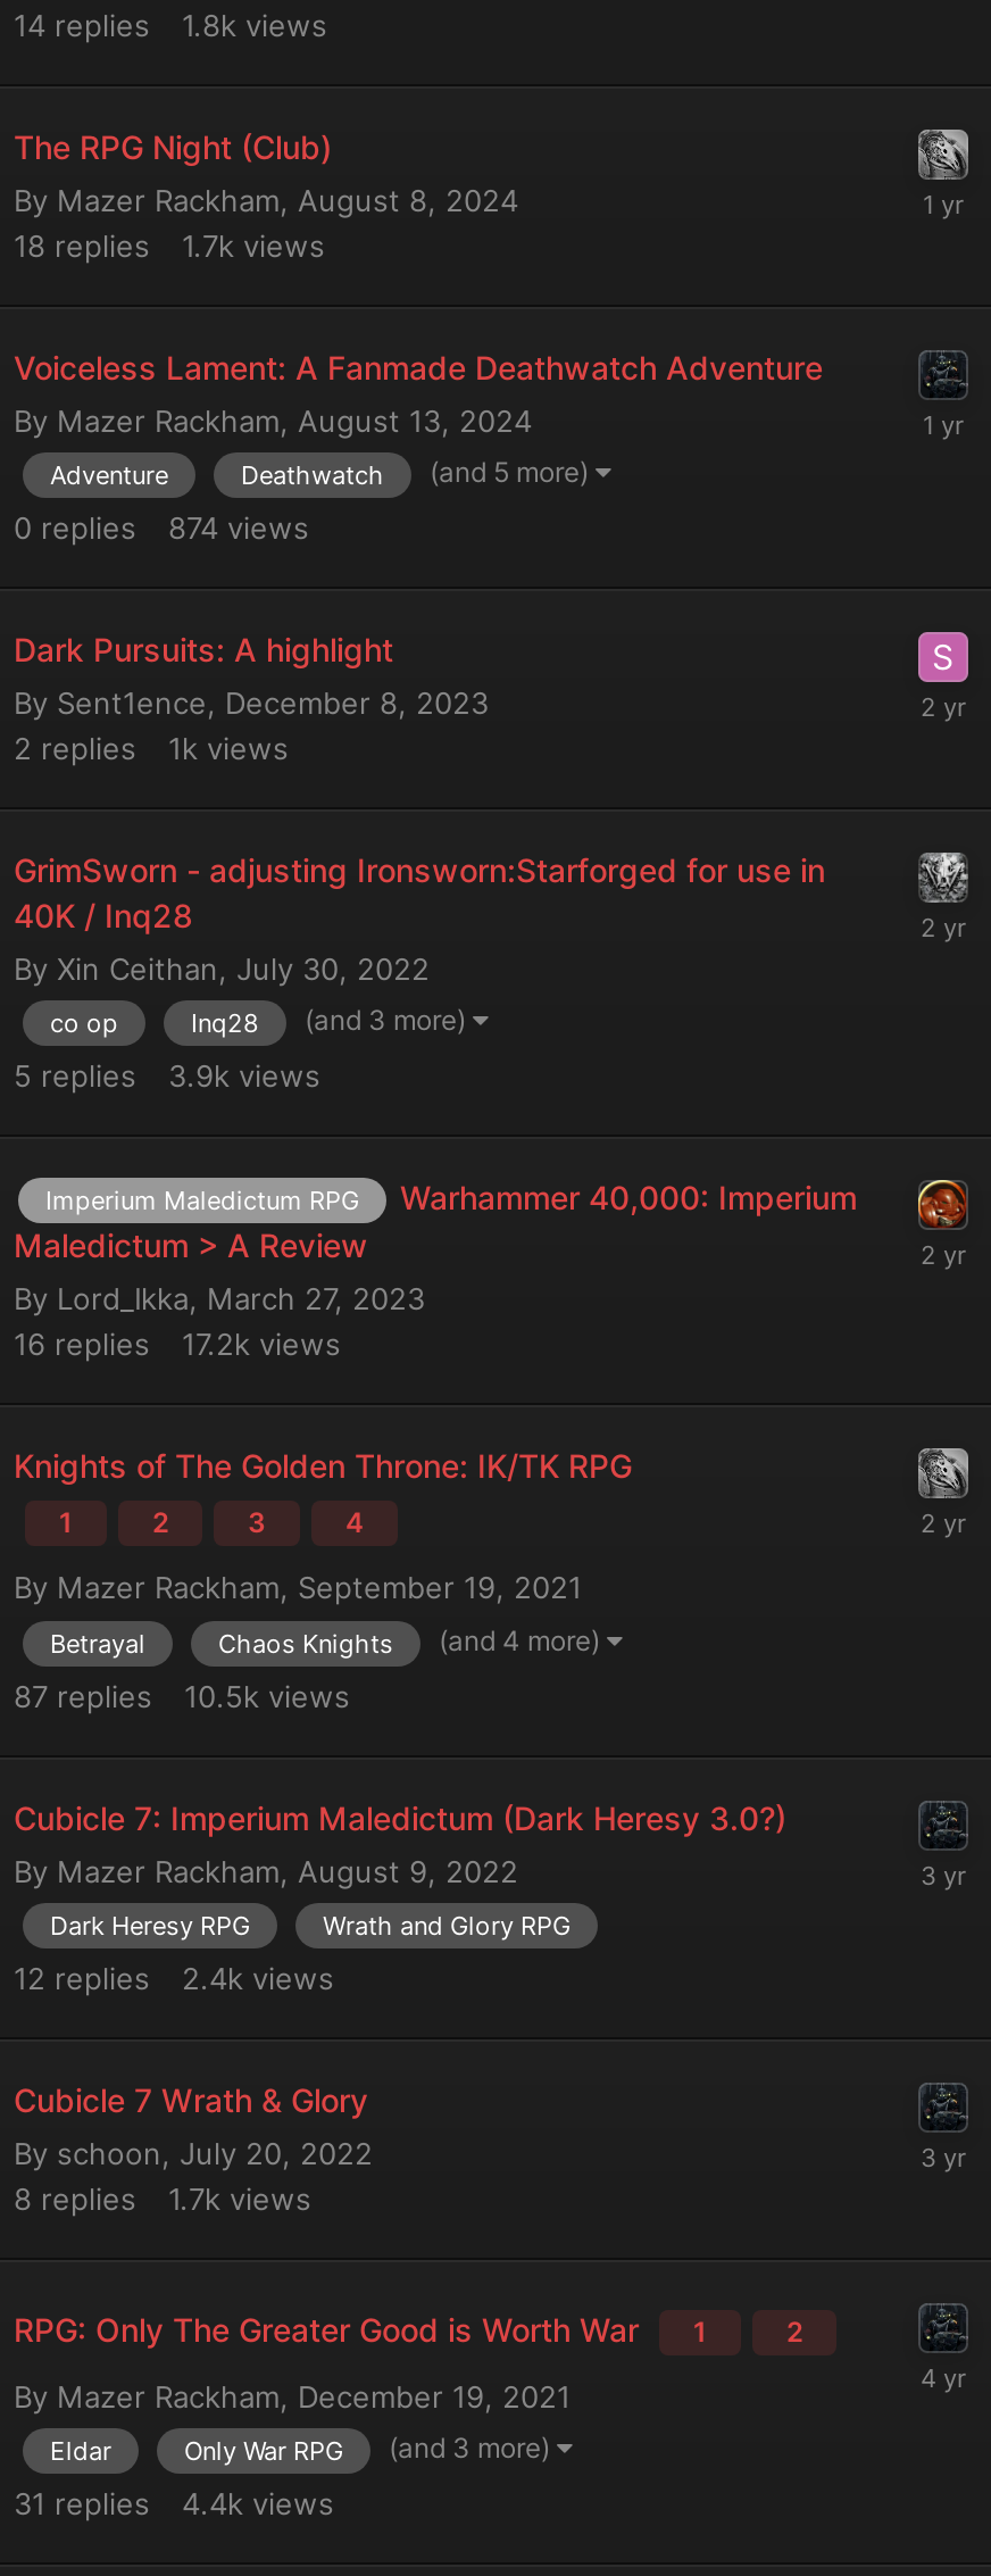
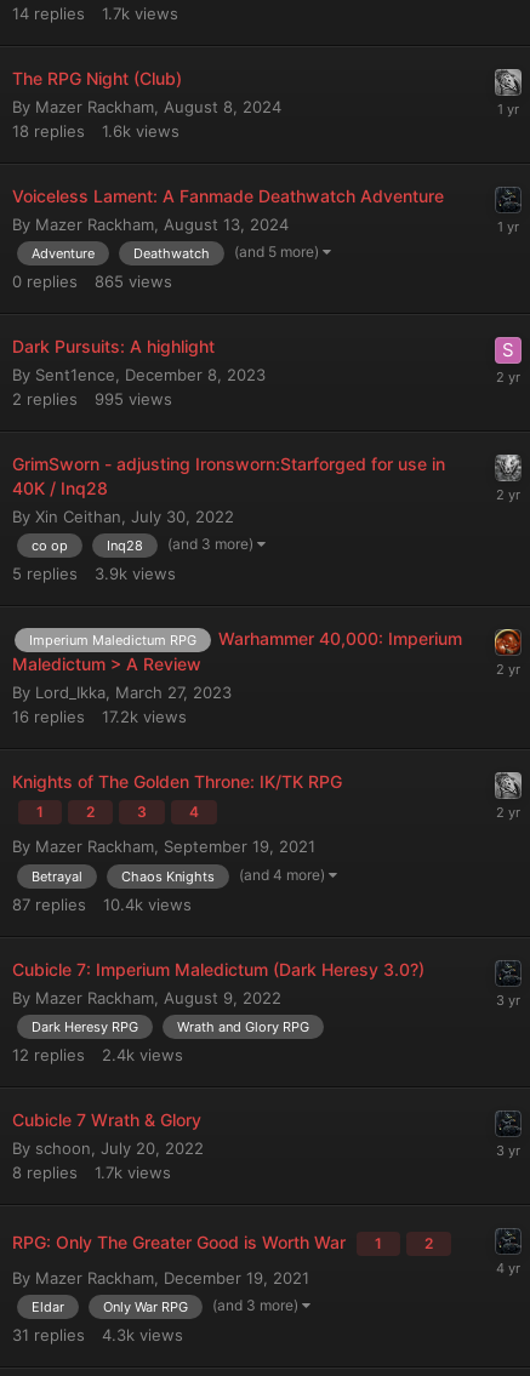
- 14 replies 1.8k views
+ 14 replies 1.7k views

- 18 replies 1.7k views
+ 18 replies 1.6k views

- 0 replies 874 views
+ 0 replies 865 views

- 2 replies 1k views
+ 2 replies 995 views

- 87 replies 10.5k views
+ 87 replies 10.4k views

- 31 replies 4.4k views
+ 31 replies 4.3k views
